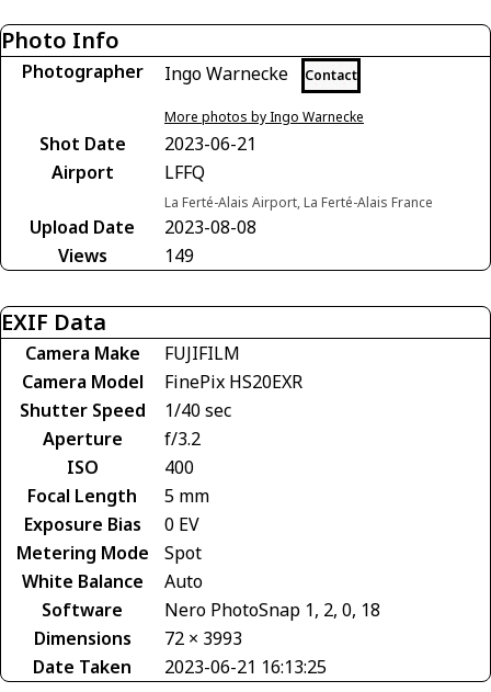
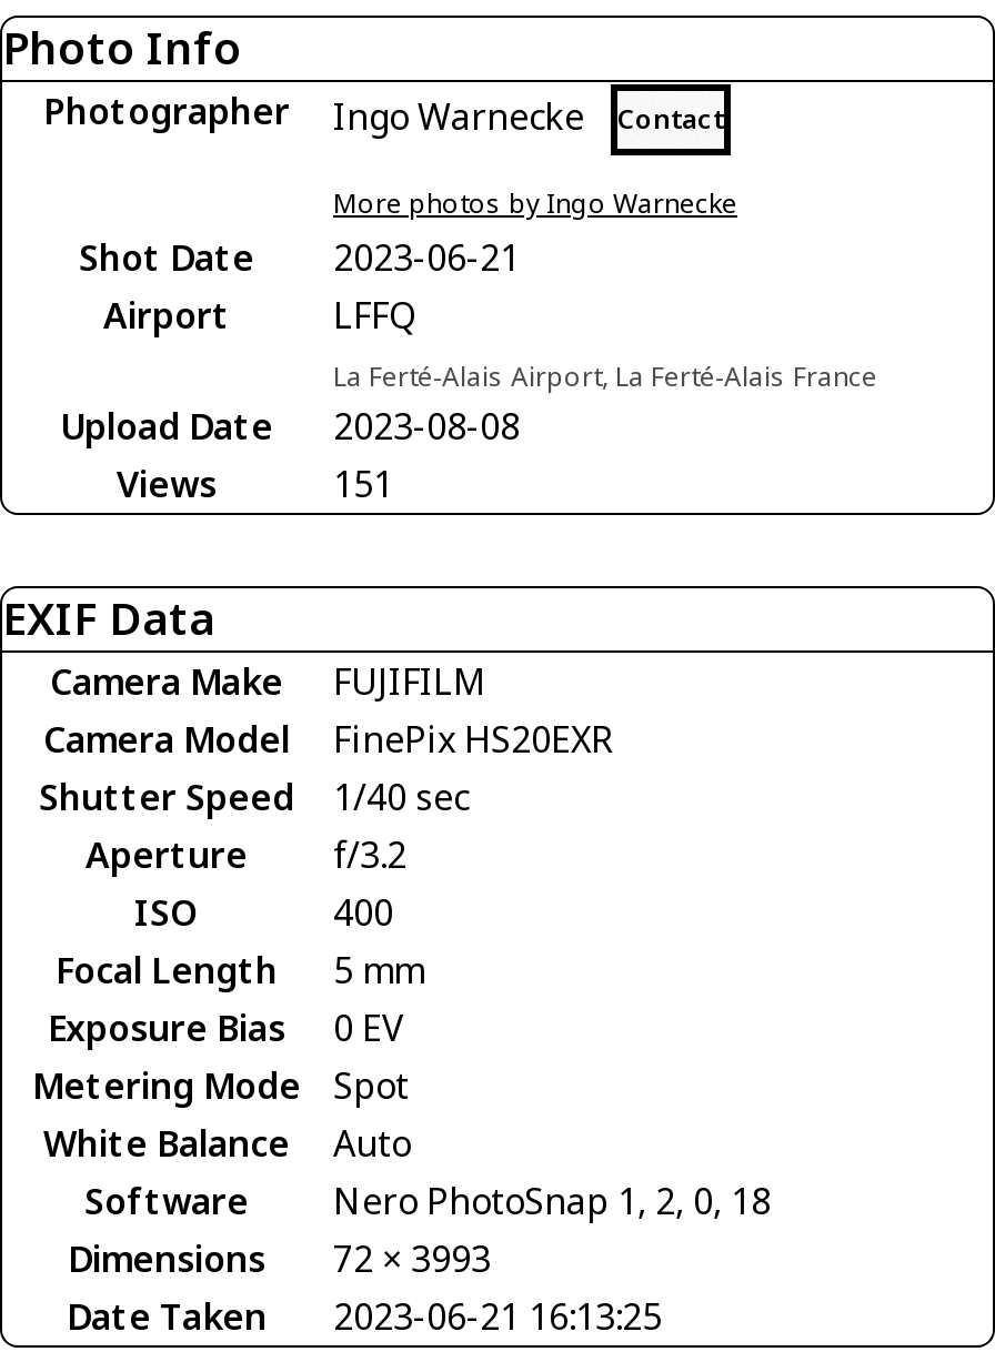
- 149
+ 151
